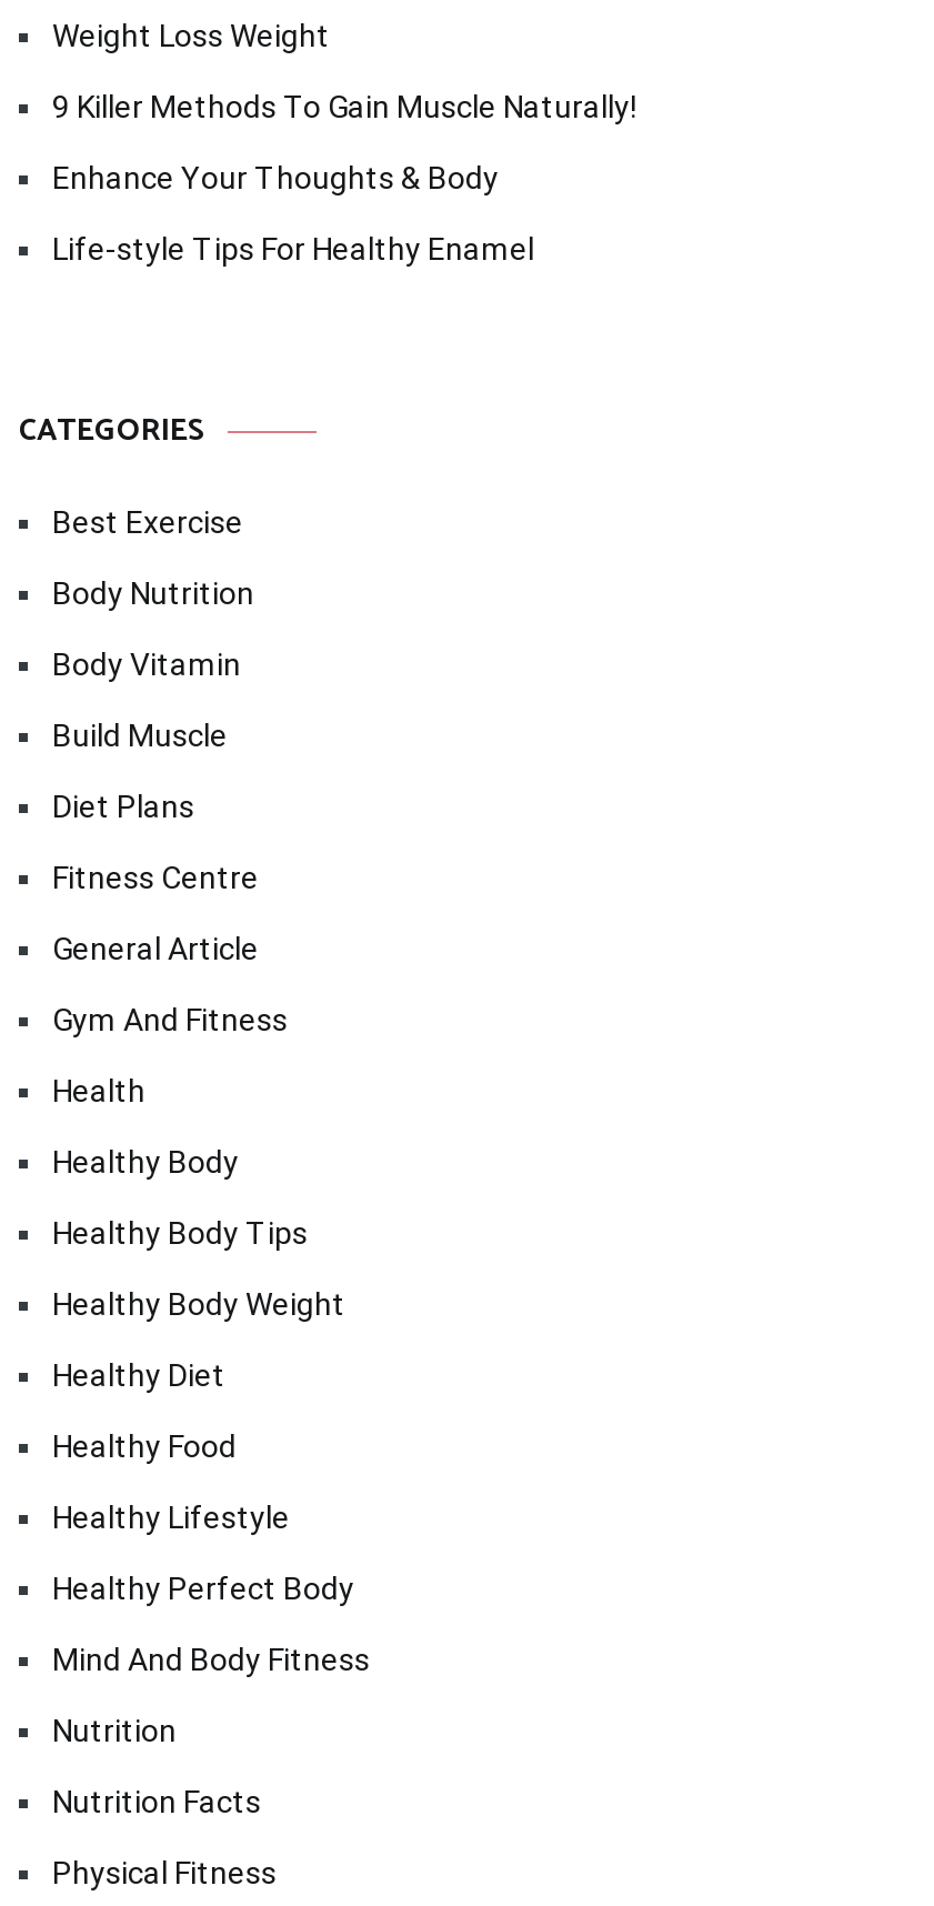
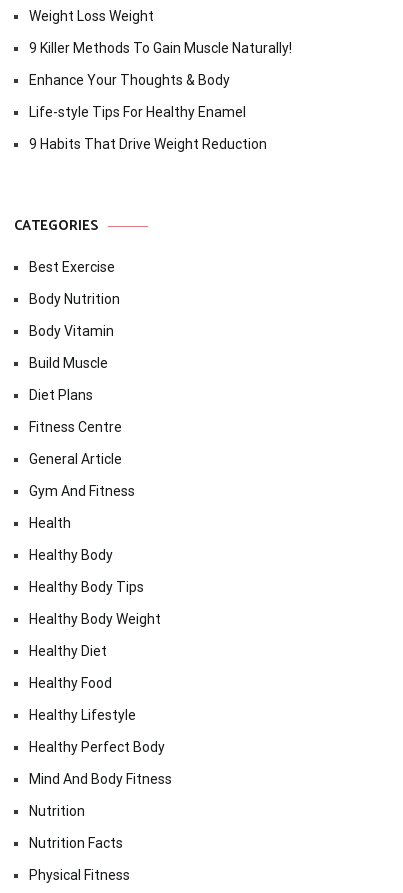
+ 9 Habits That Drive Weight Reduction
